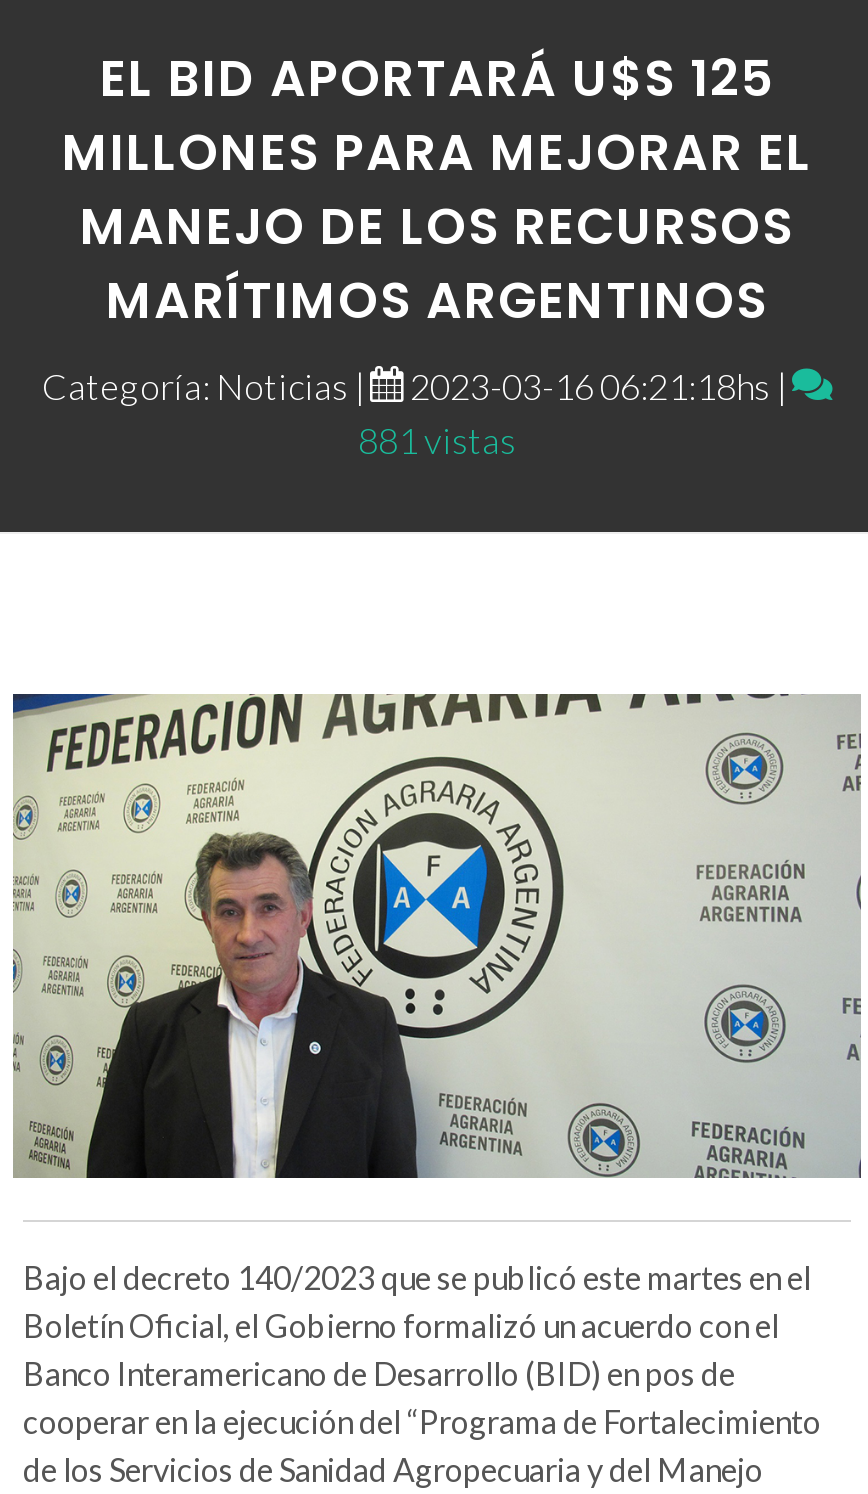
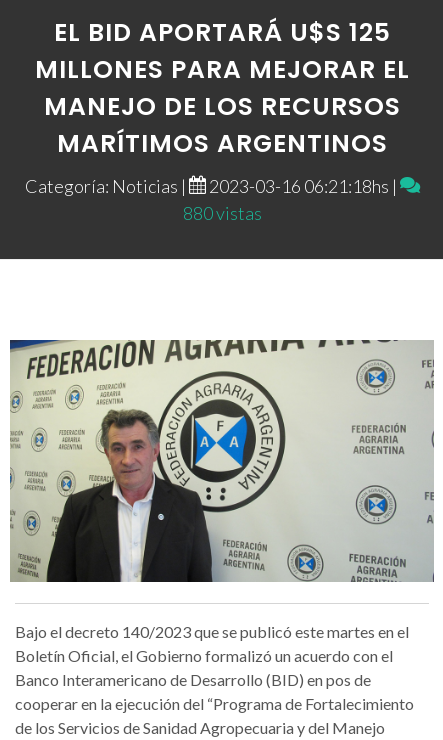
- 881 vistas
+ 880 vistas
